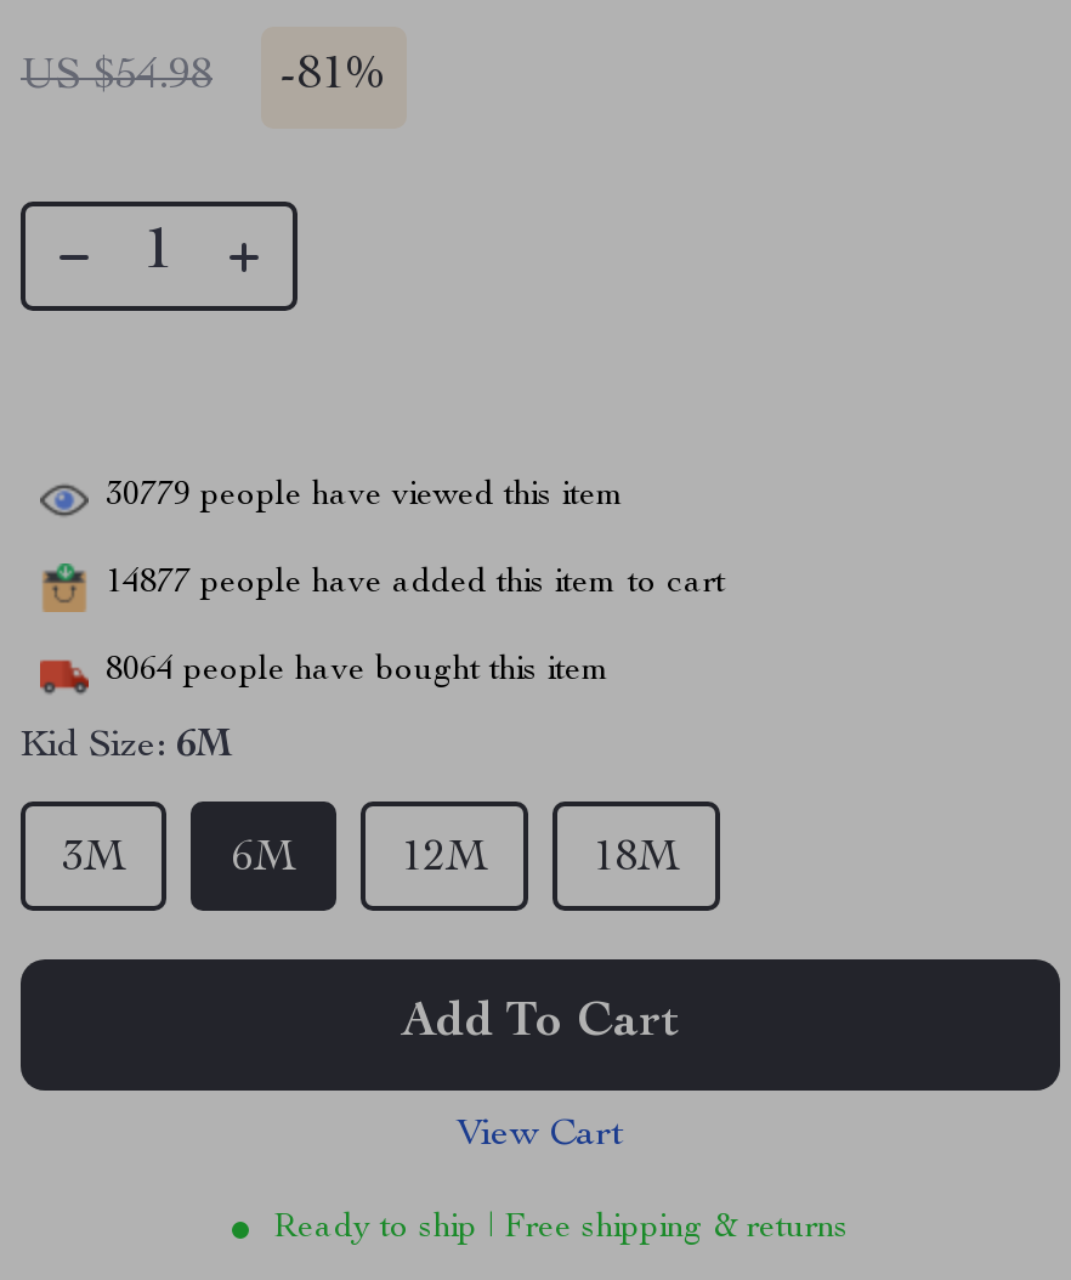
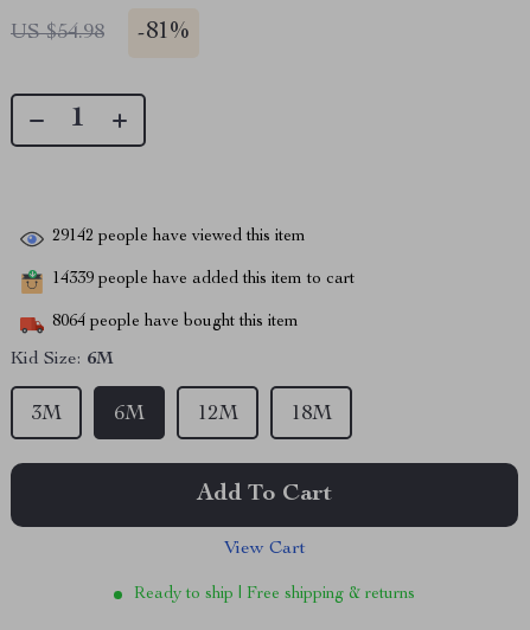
- 30779 people have viewed this item
+ 29142 people have viewed this item

- 14877 people have added this item to cart
+ 14339 people have added this item to cart
